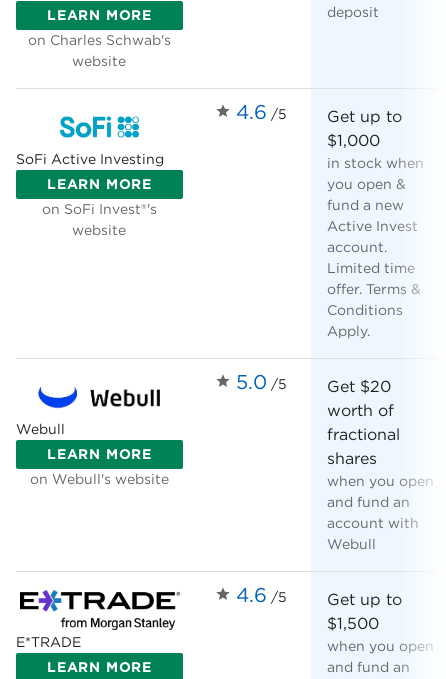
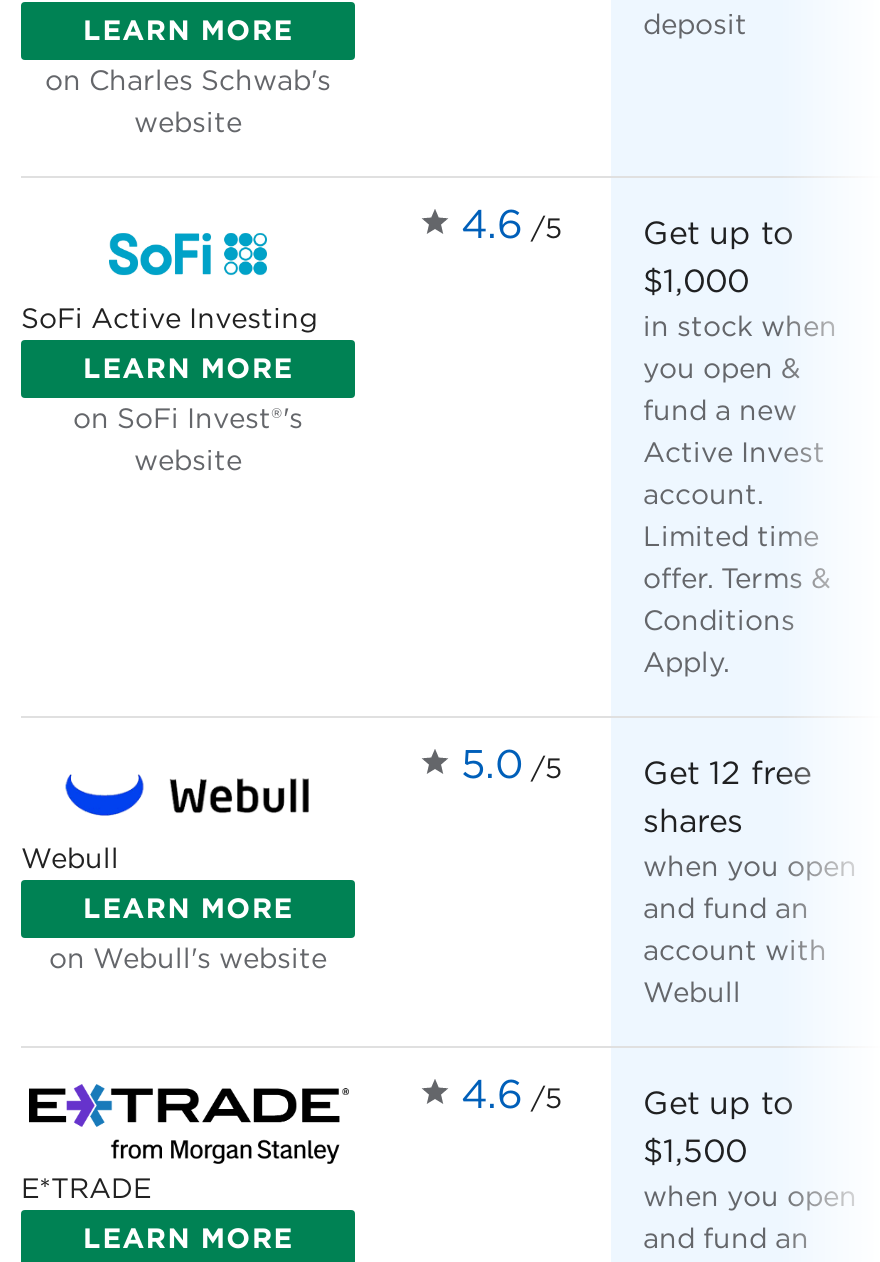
- Get $20
- worth of
- fractional
+ Get 12 free
